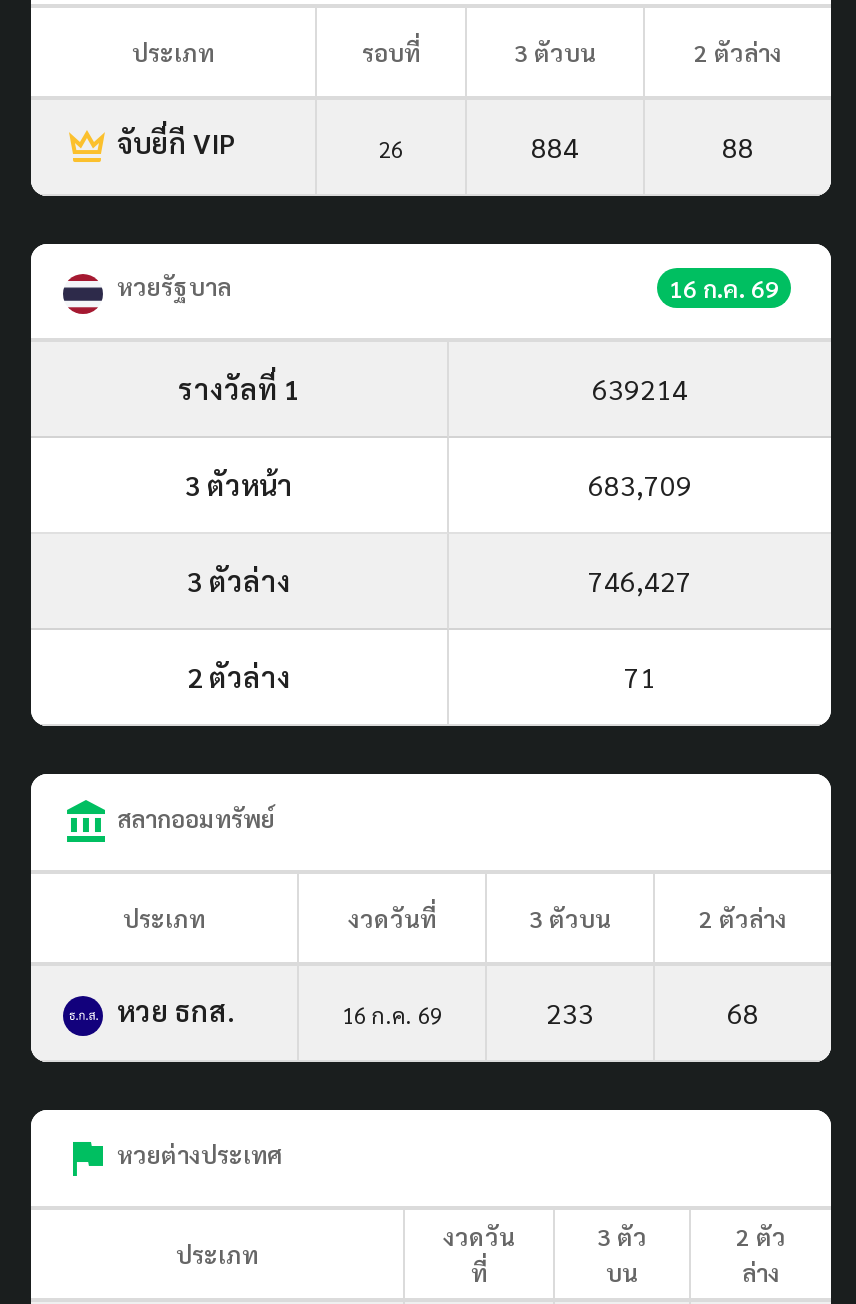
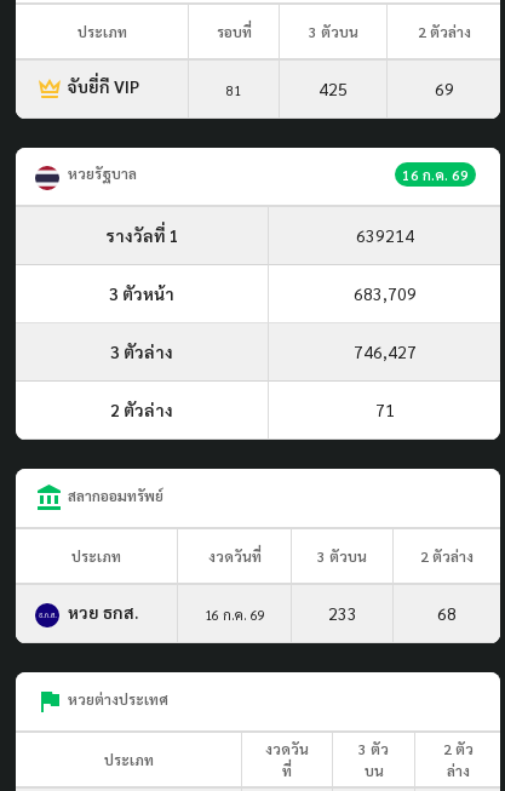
- 26
+ 81

- 884
+ 425

- 88
+ 69
